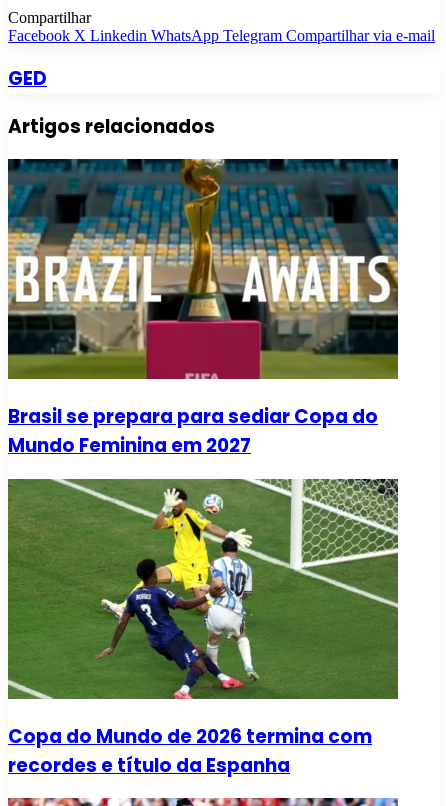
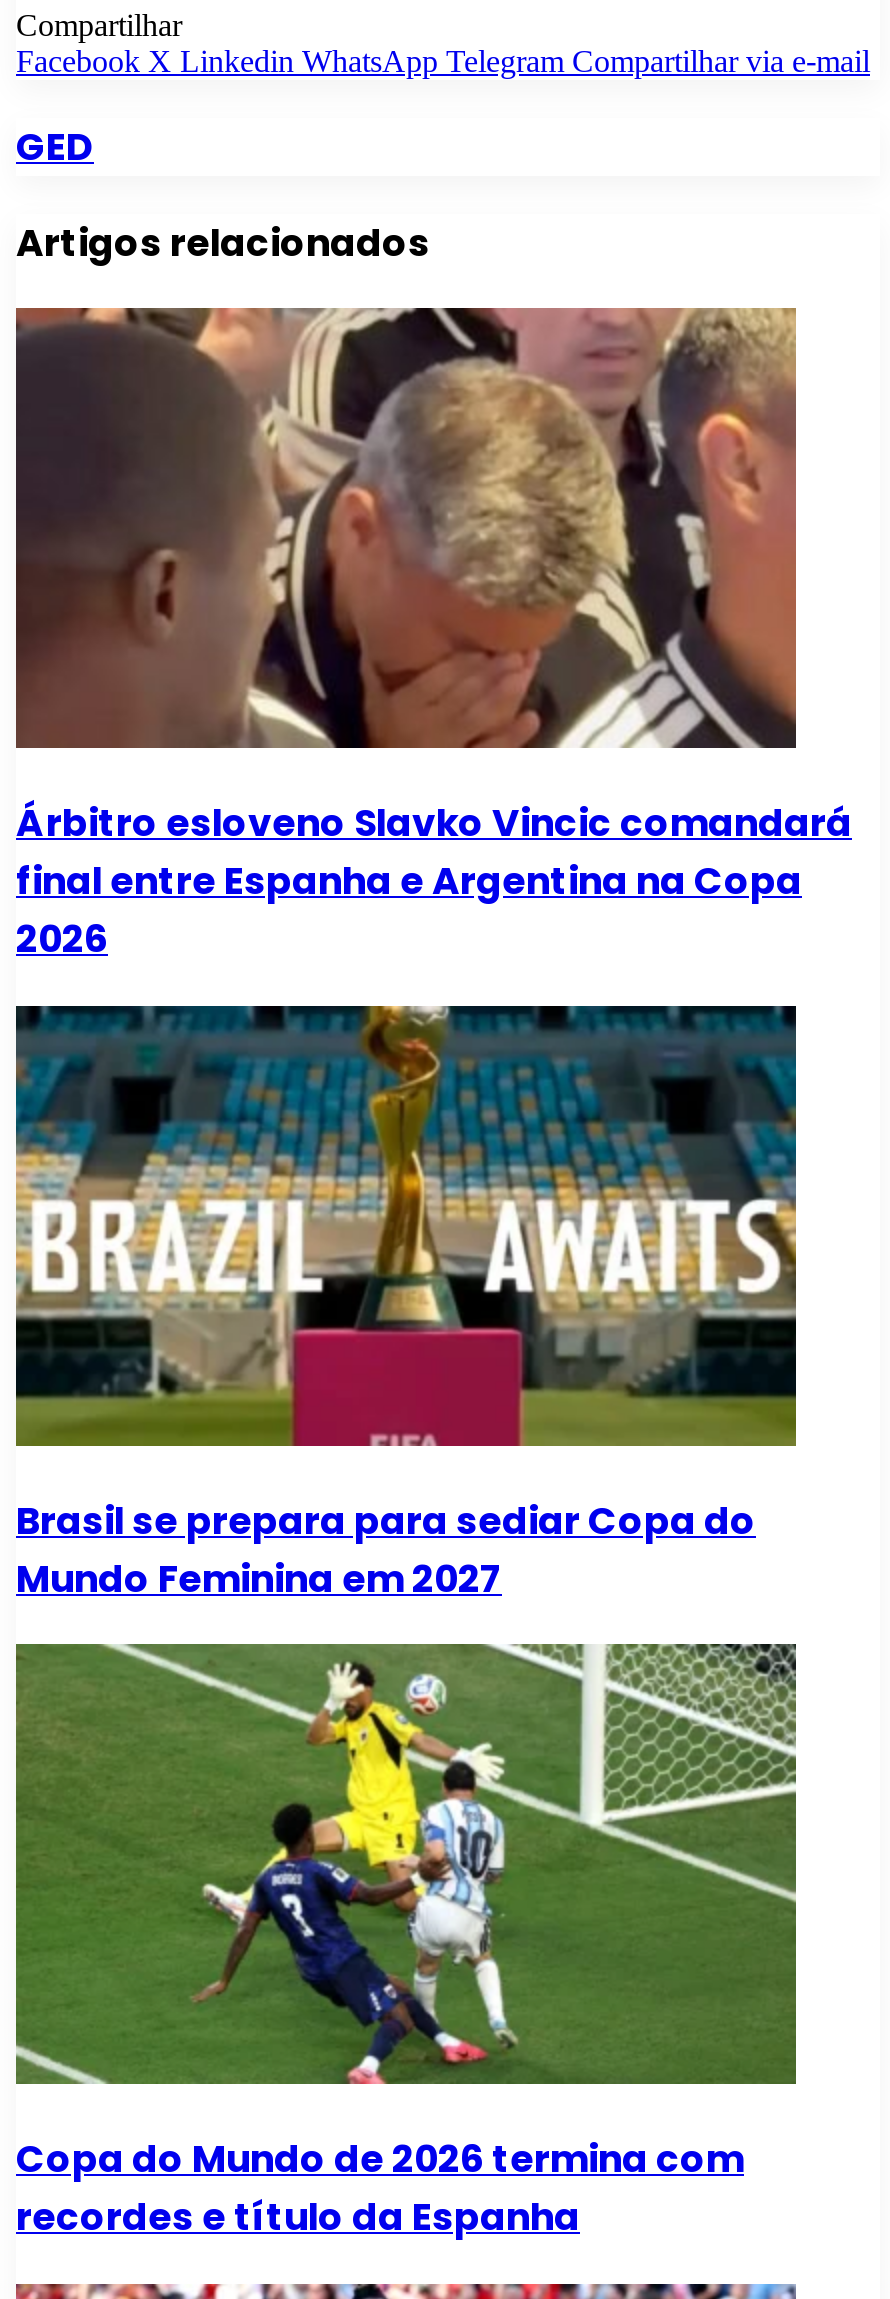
+ [image]
+ Árbitro esloveno Slavko Vincic comandará
+ final entre Espanha e Argentina na Copa
+ 2026
